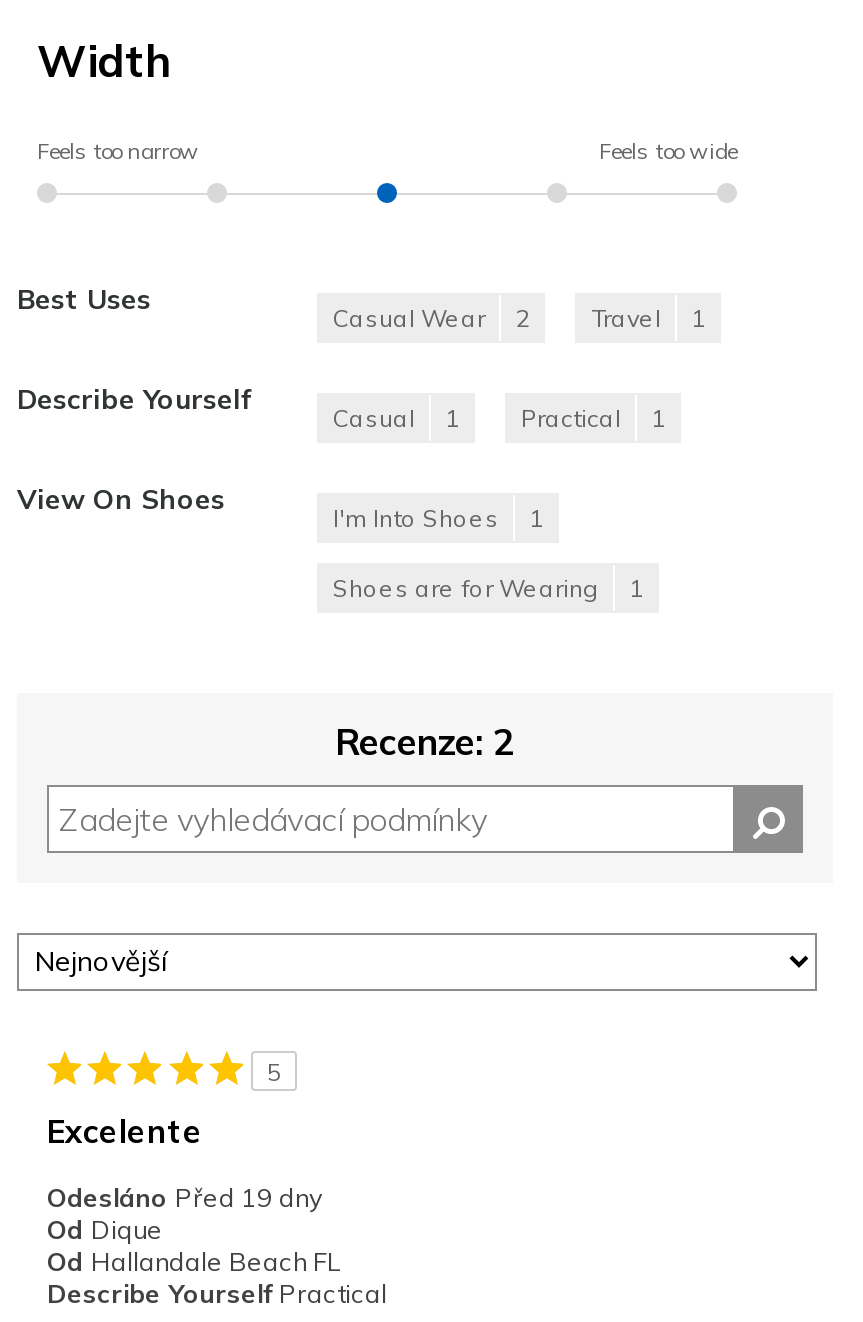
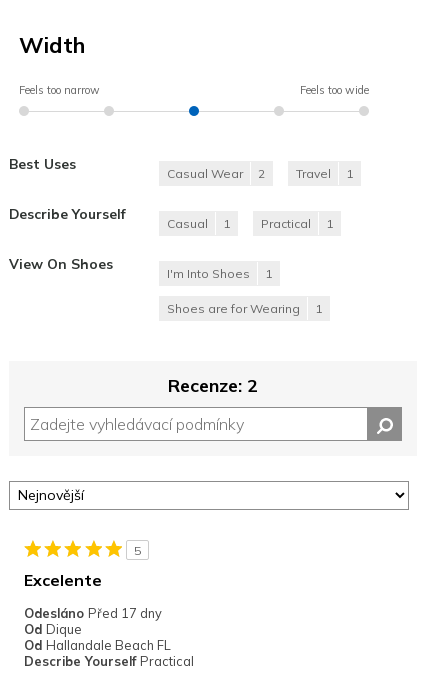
- Odesláno Před 19 dny
+ Odesláno Před 17 dny
